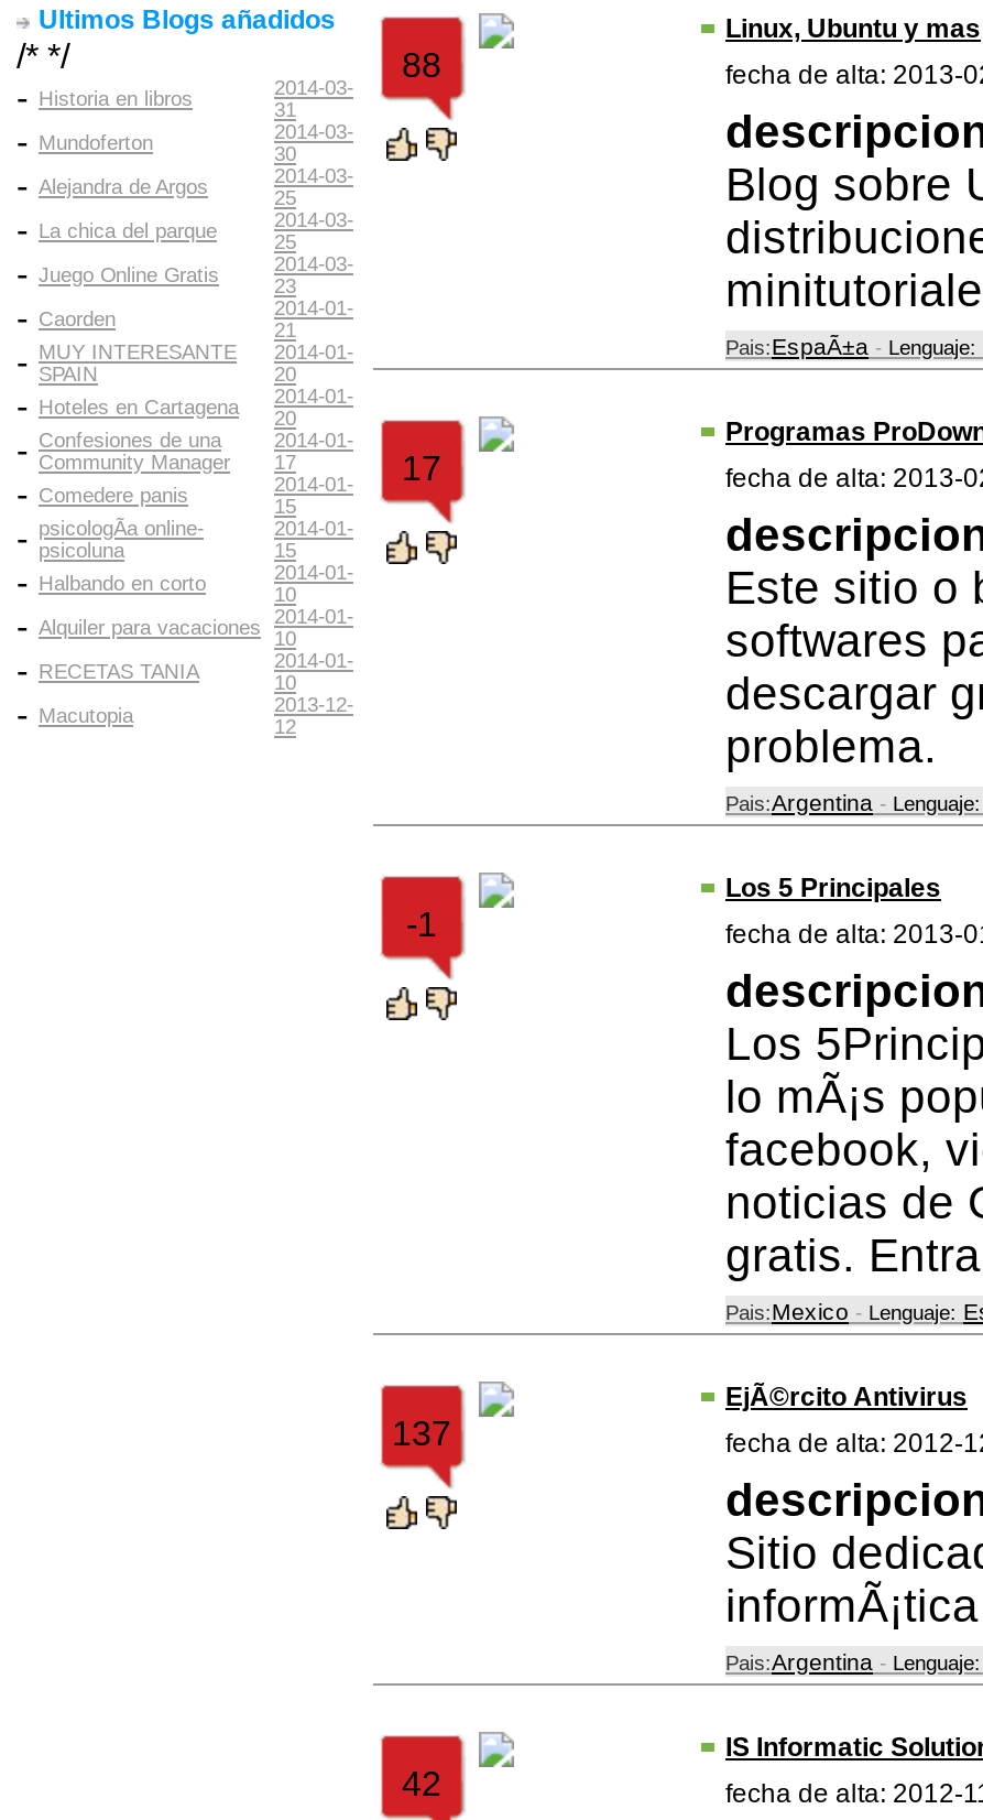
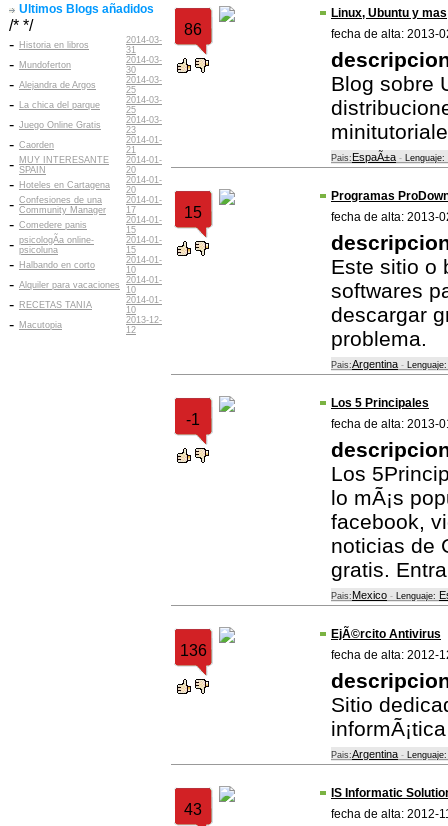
- 88
+ 86

- 17
+ 15

- 137
+ 136

- 42
+ 43
